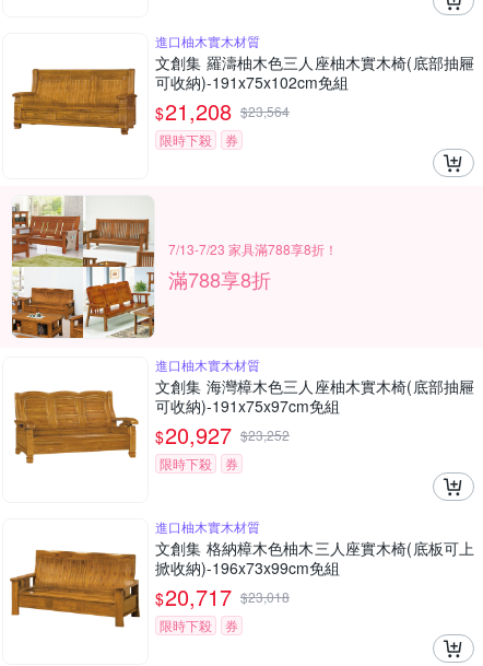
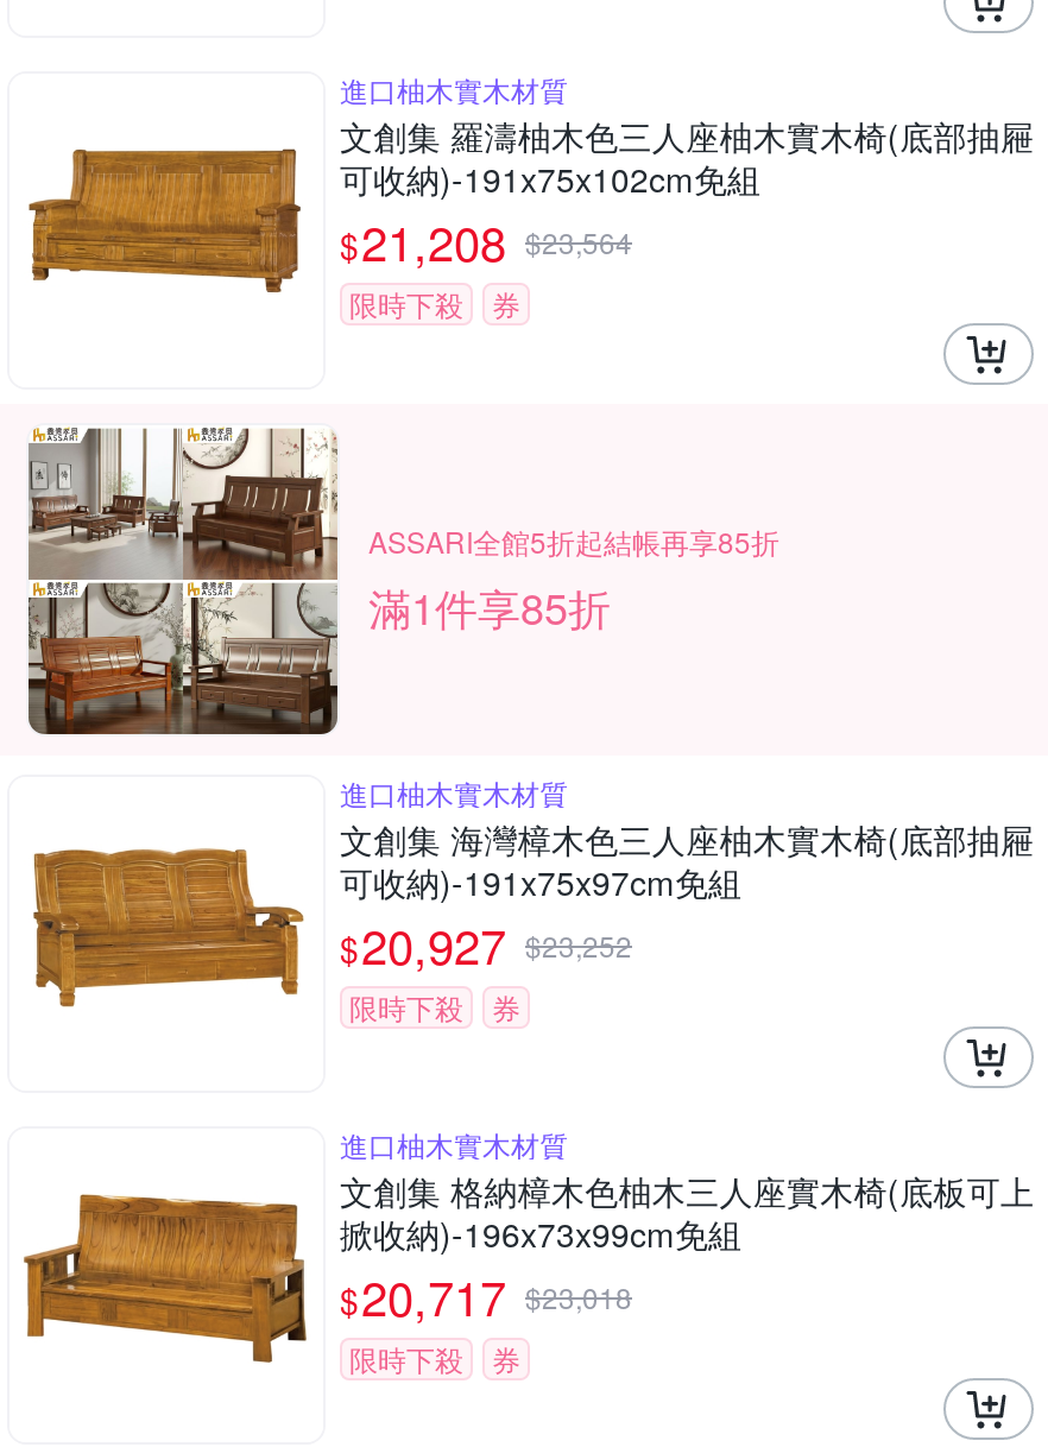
- [image]
- 7/13-7/23 家具滿788享8折！
- 滿788享8折
+ [image]
+ ASSARI全館5折起結帳再享85折
+ 滿1件享85折
